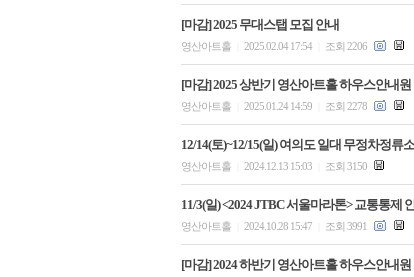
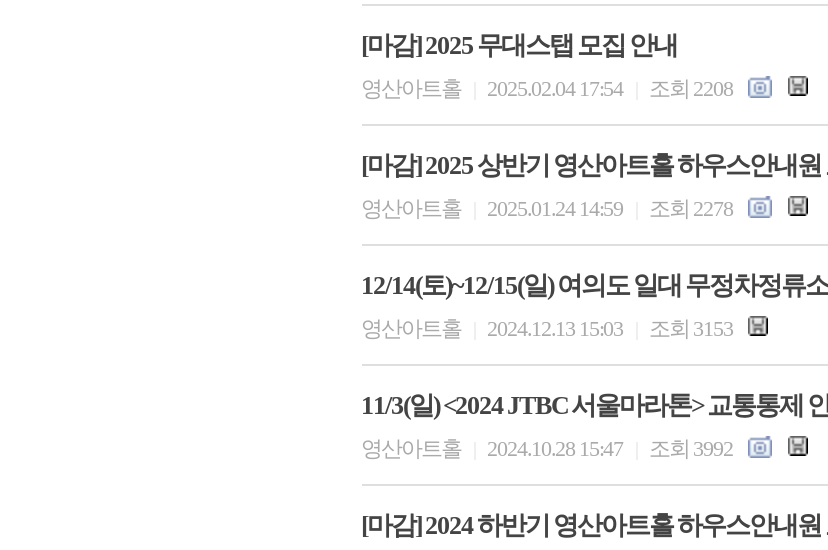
- 영산아트홀 2025.02.04 17:54 조회 2206
+ 영산아트홀 2025.02.04 17:54 조회 2208

- 영산아트홀 2024.12.13 15:03 조회 3150
+ 영산아트홀 2024.12.13 15:03 조회 3153

- 영산아트홀 2024.10.28 15:47 조회 3991
+ 영산아트홀 2024.10.28 15:47 조회 3992
